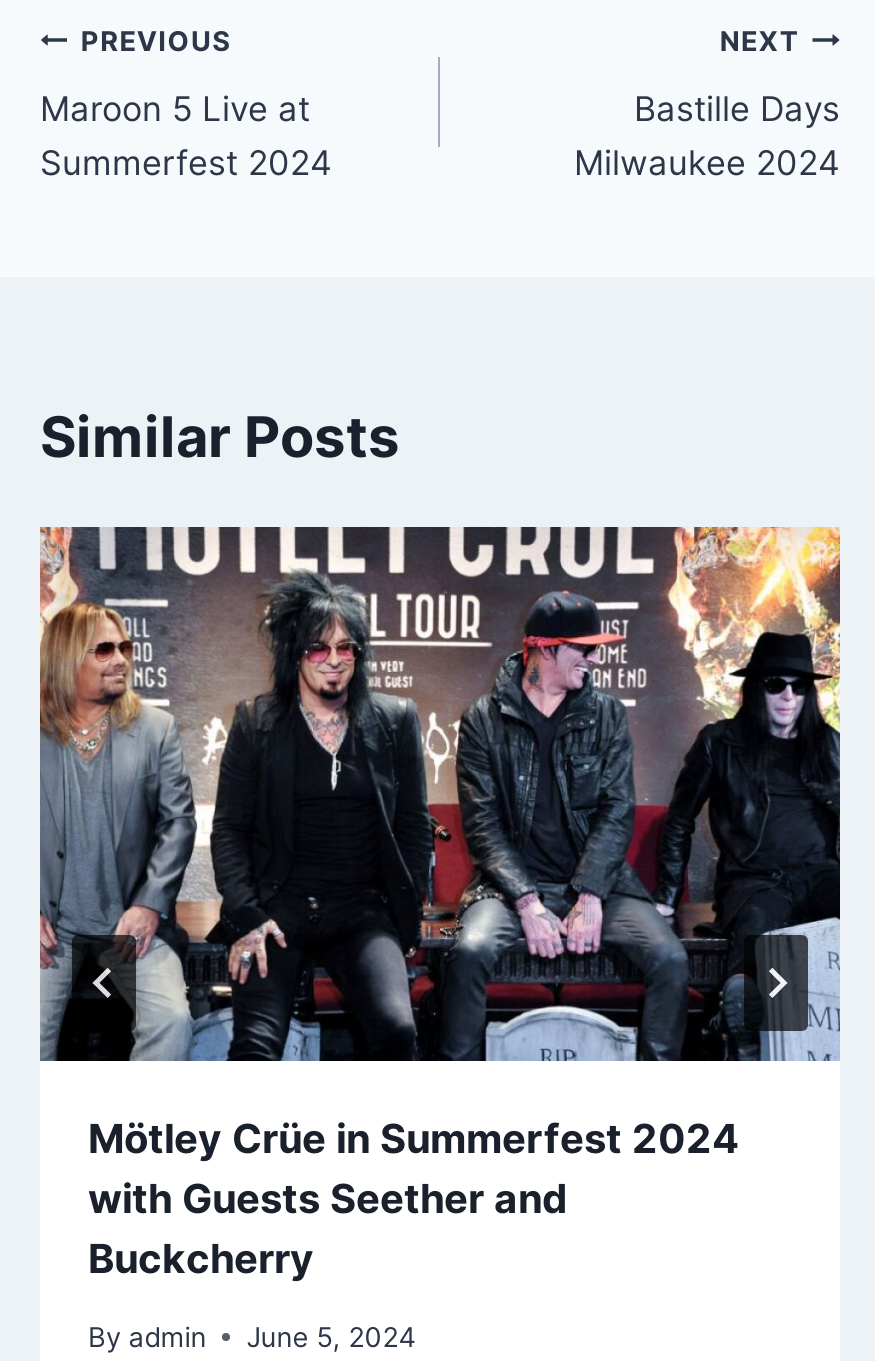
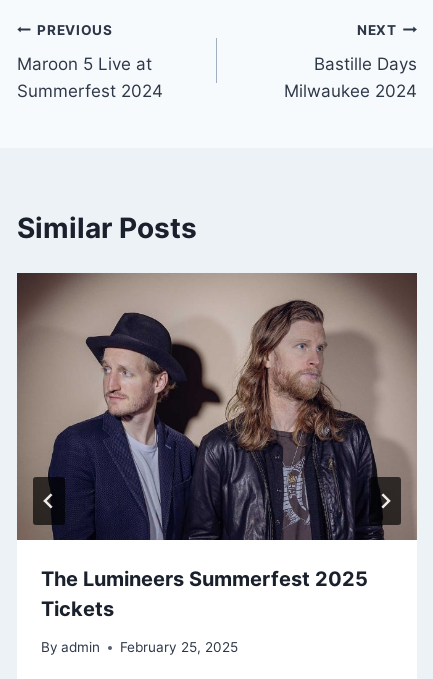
- [image]
- Mötley Crüe in Summerfest 2024
- with Guests Seether and
- Buckcherry
+ [image]
+ The Lumineers Summerfest 2025
+ Tickets

- By admin June 5, 2024
+ By admin February 25, 2025
